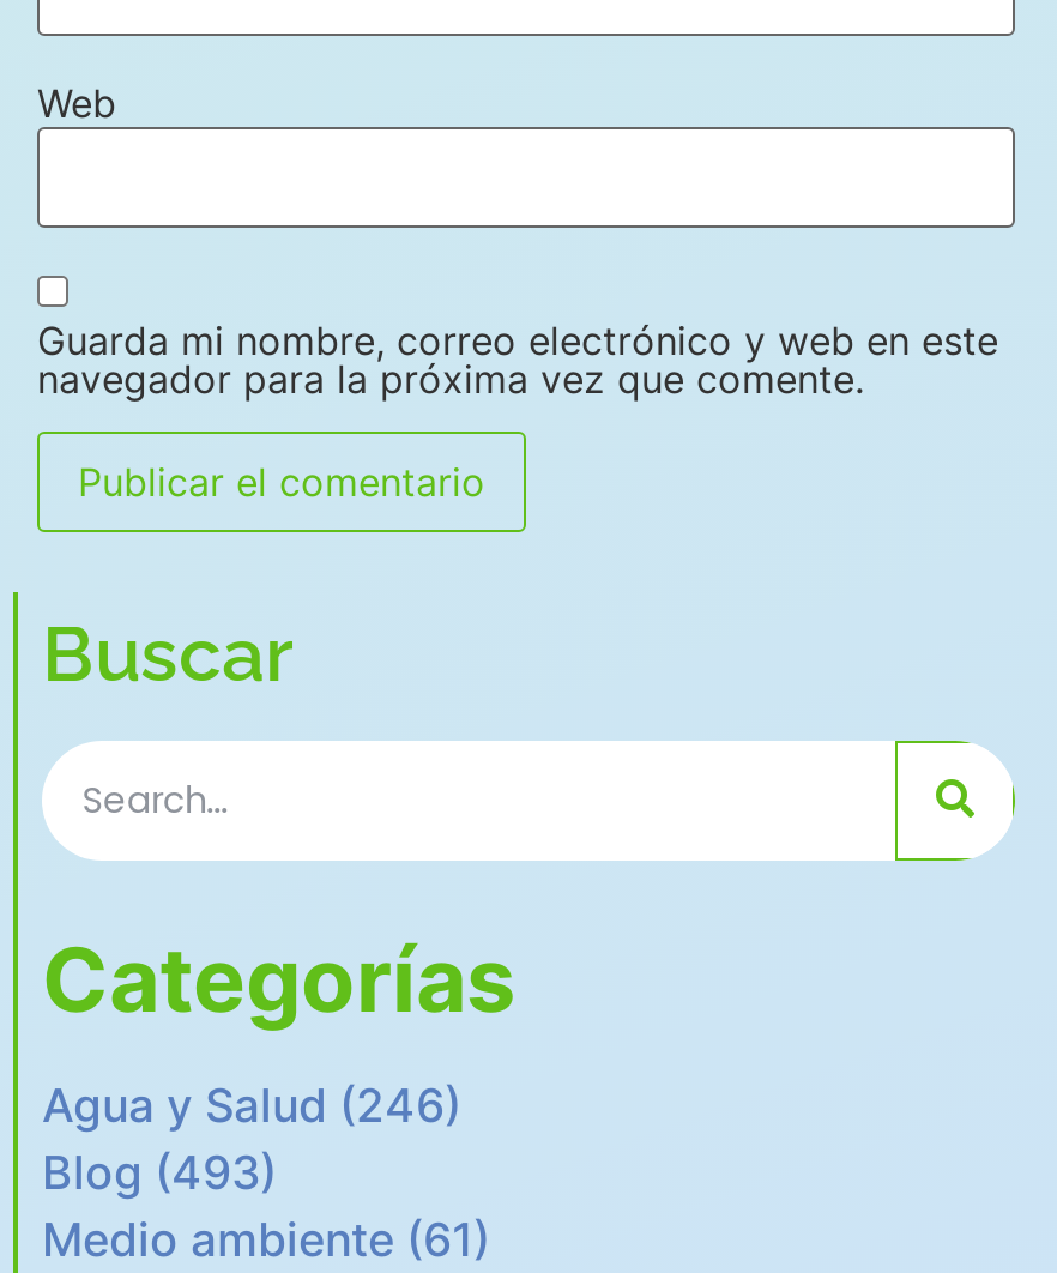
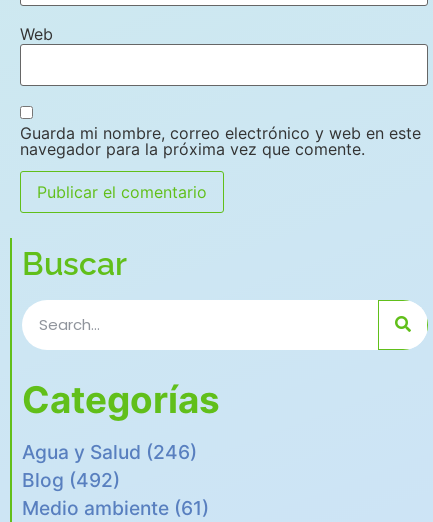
- Blog (493)
+ Blog (492)
